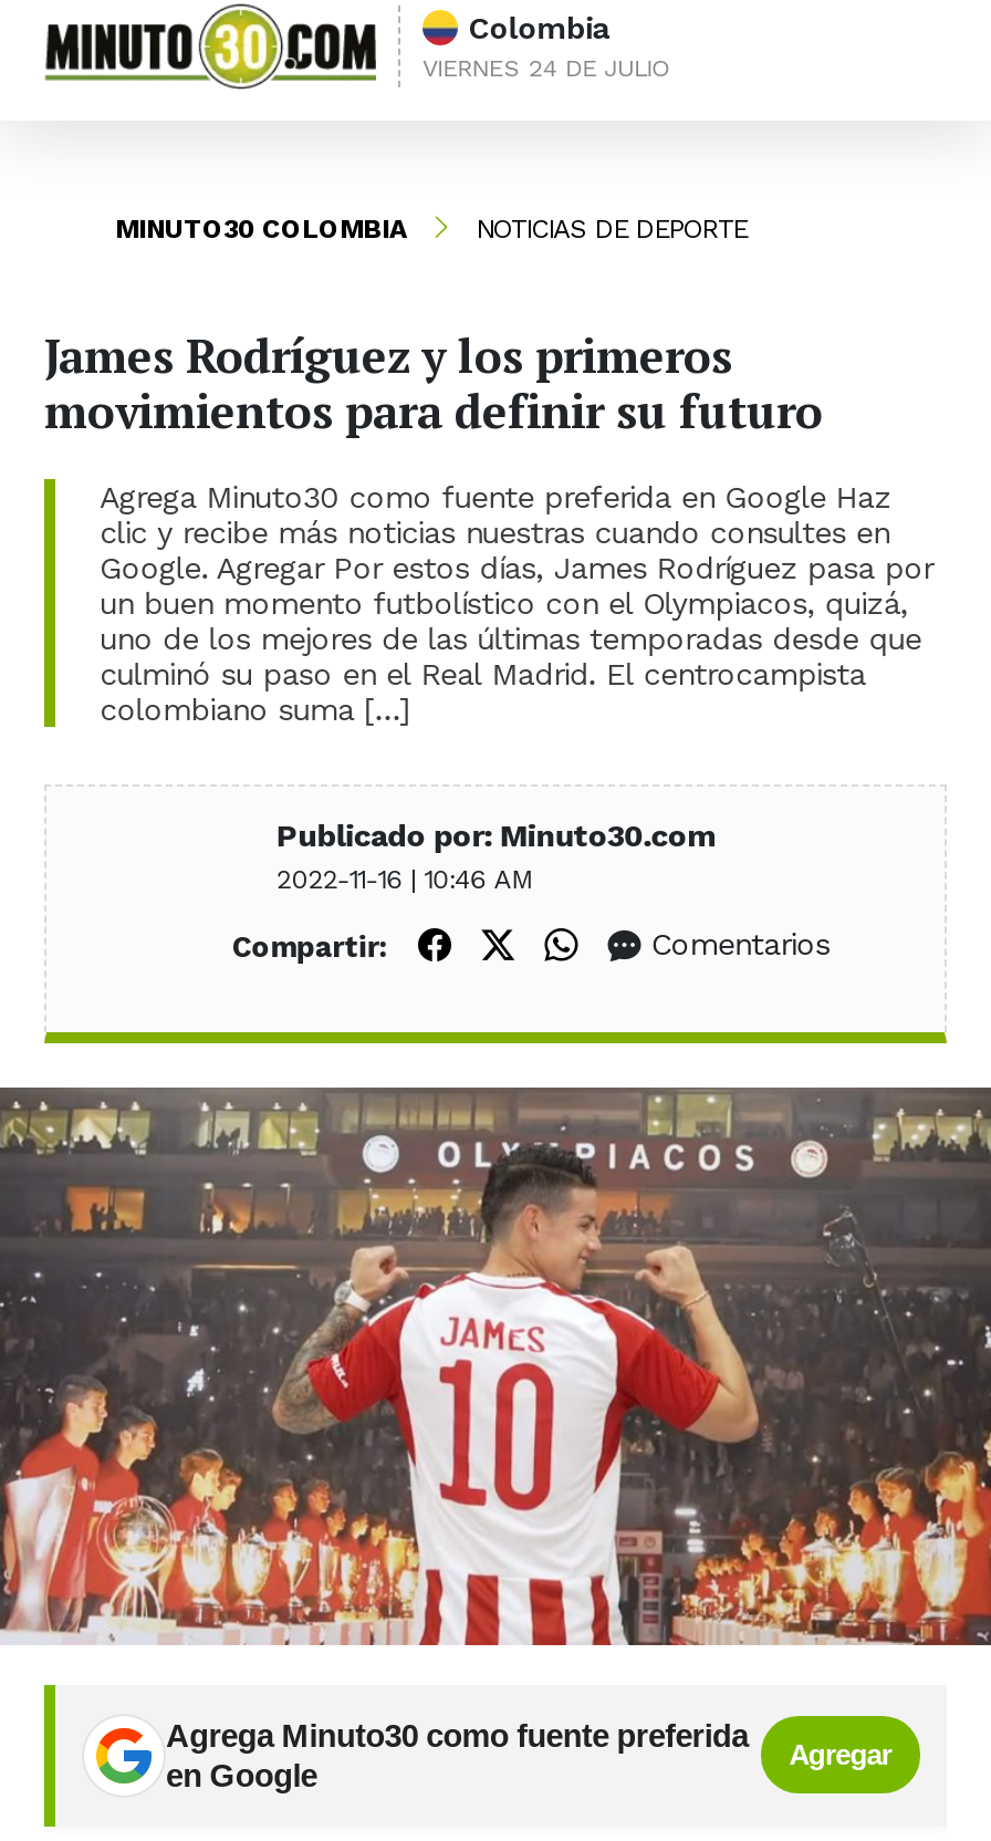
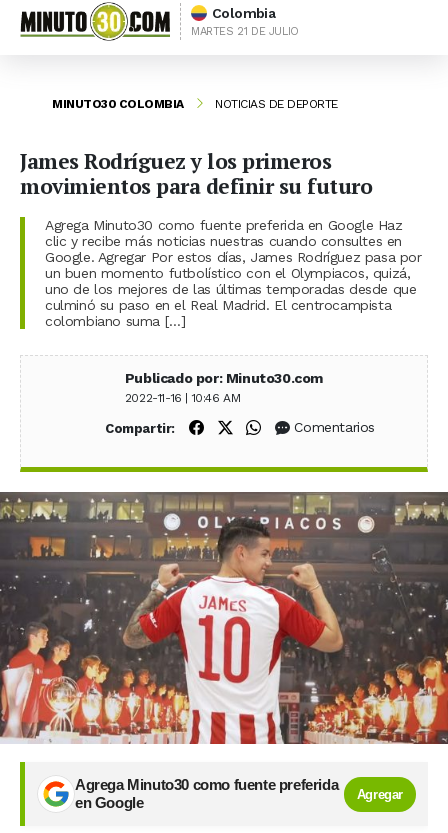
- VIERNES 24 DE JULIO
+ MARTES 21 DE JULIO
